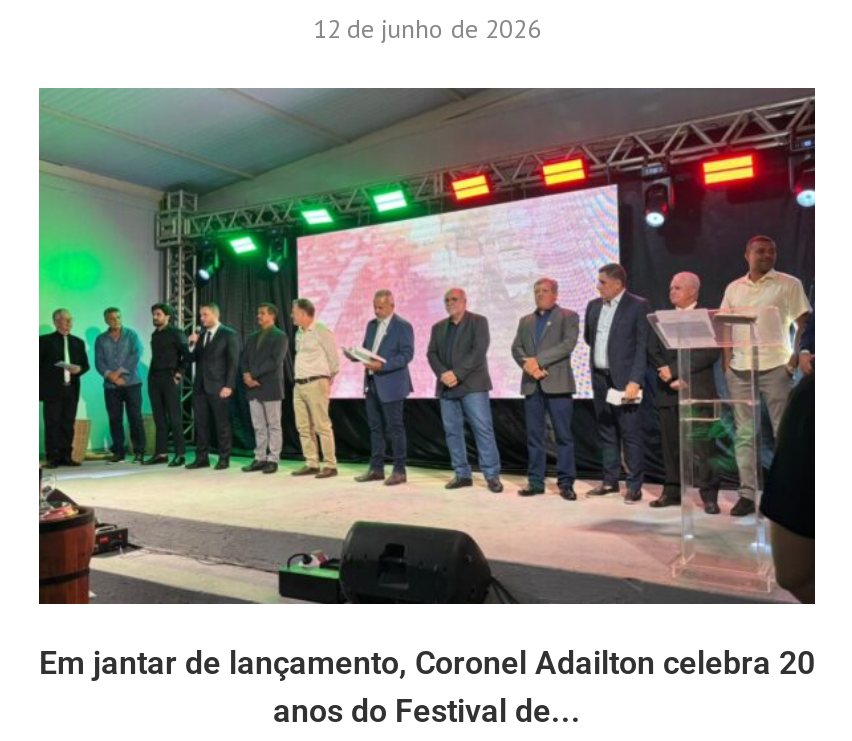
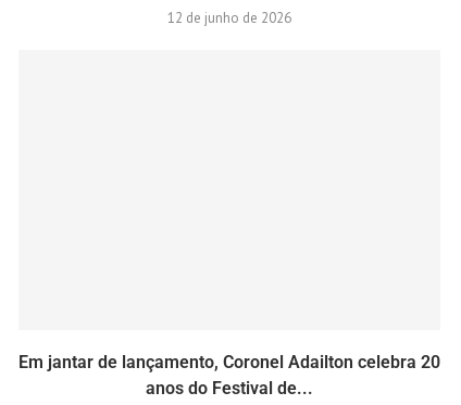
- [image]
